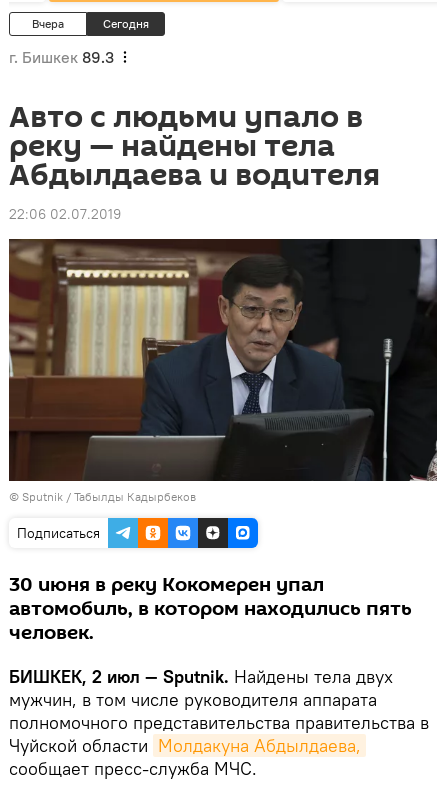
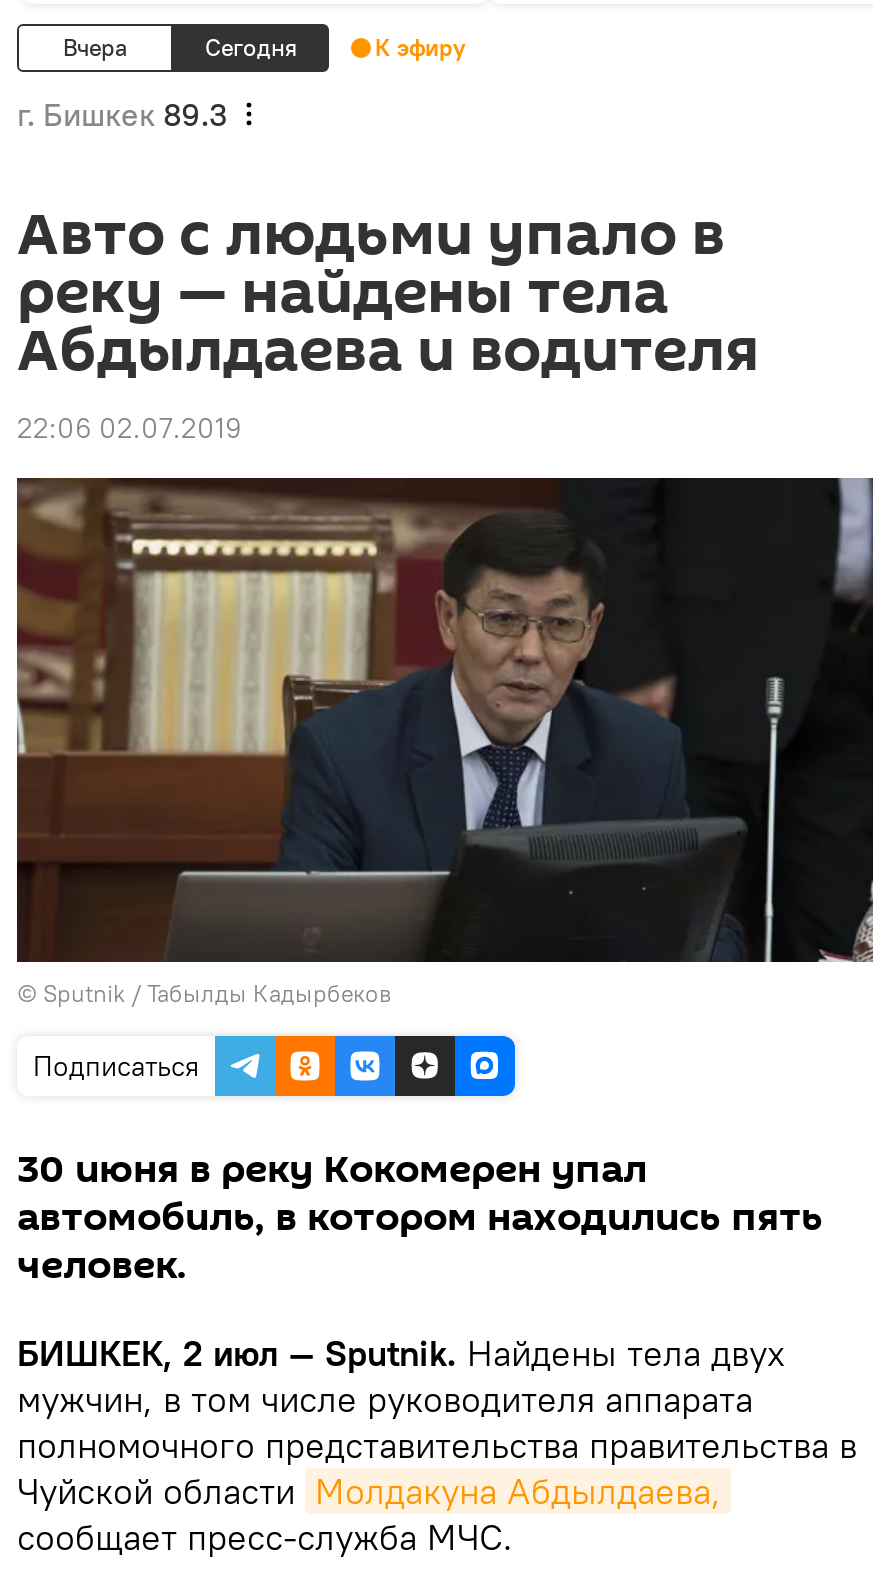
+ К эфиру
